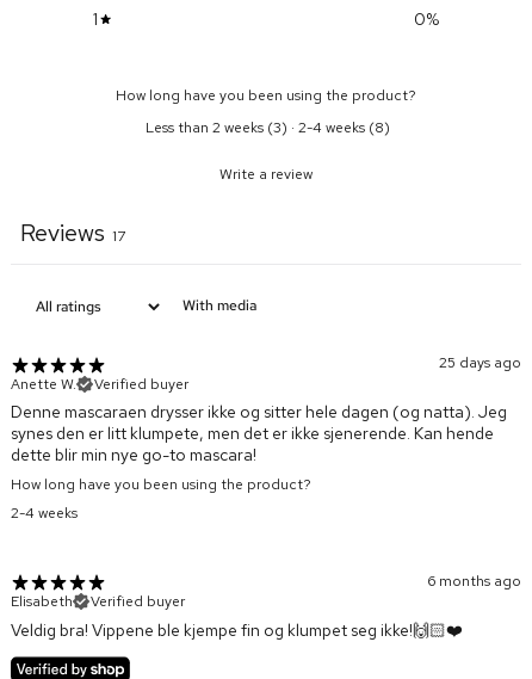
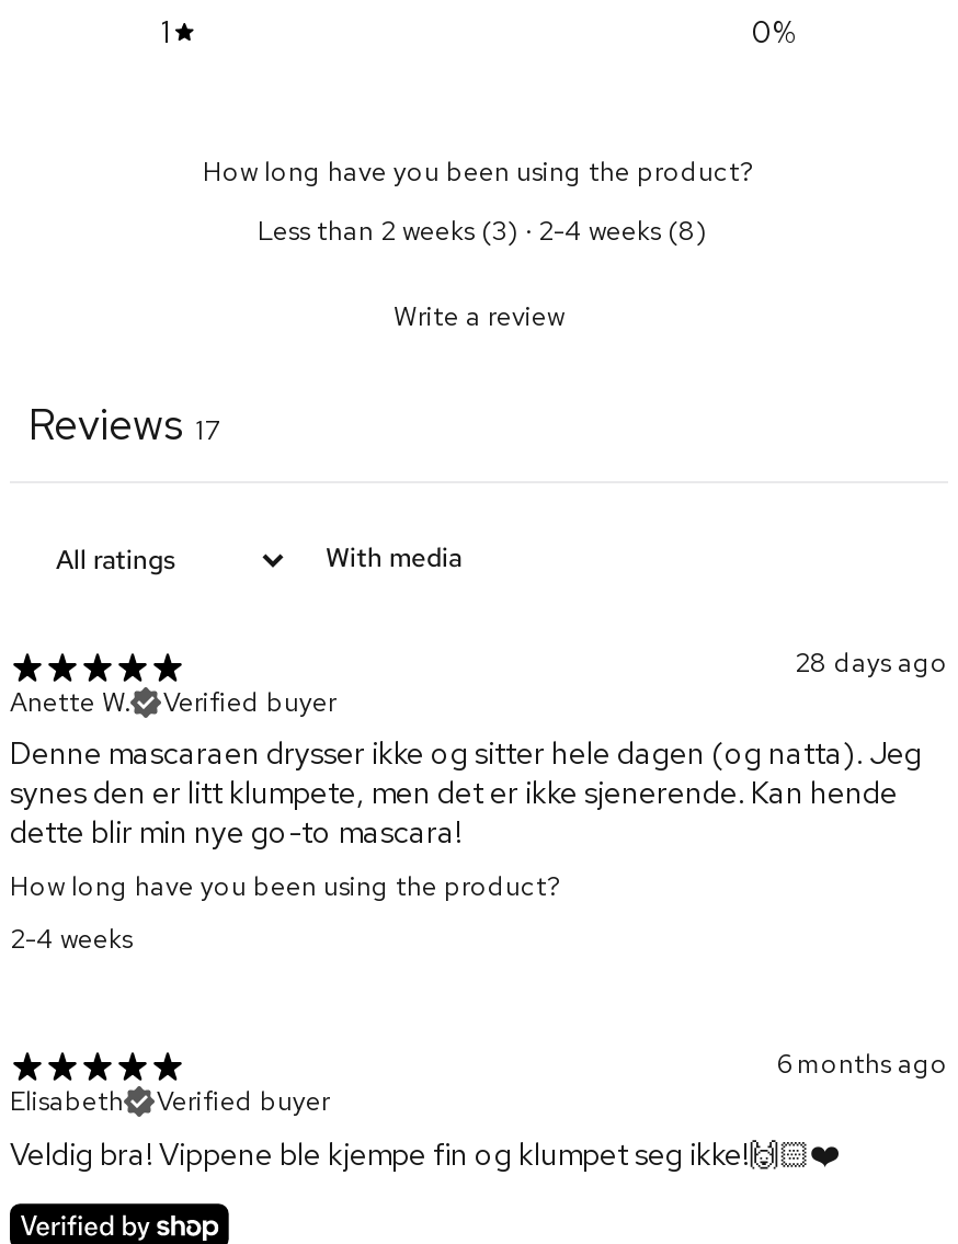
- 25 days ago
+ 28 days ago
